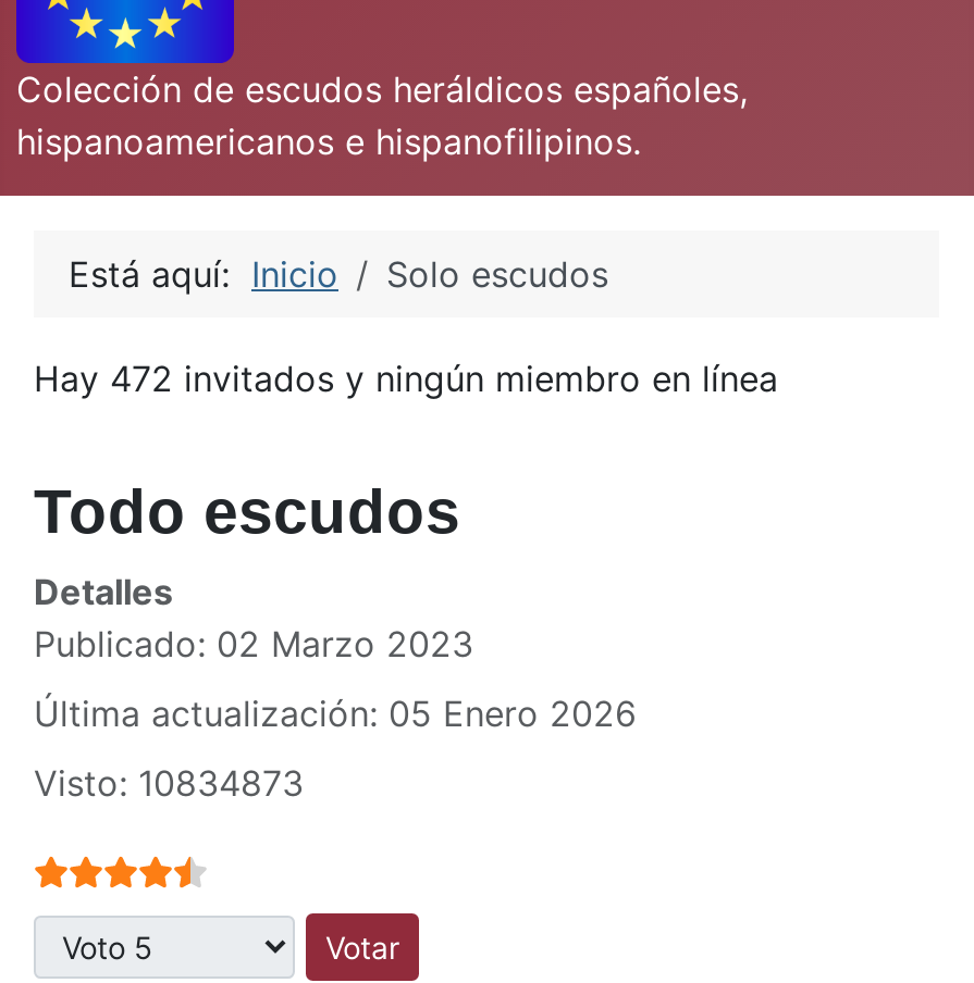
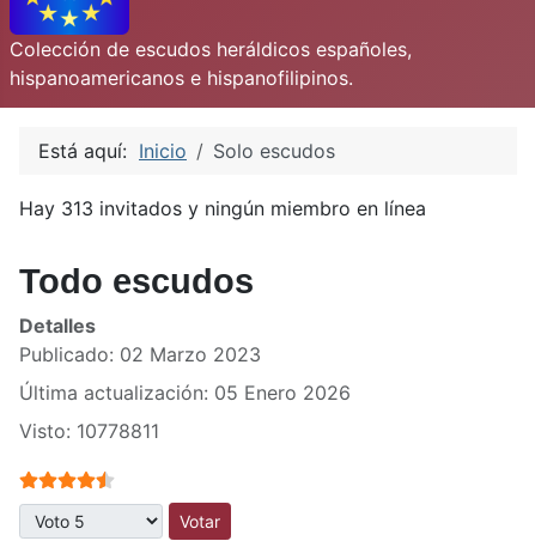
- Hay 472 invitados y ningún miembro en línea
+ Hay 313 invitados y ningún miembro en línea

- Visto: 10834873
+ Visto: 10778811
